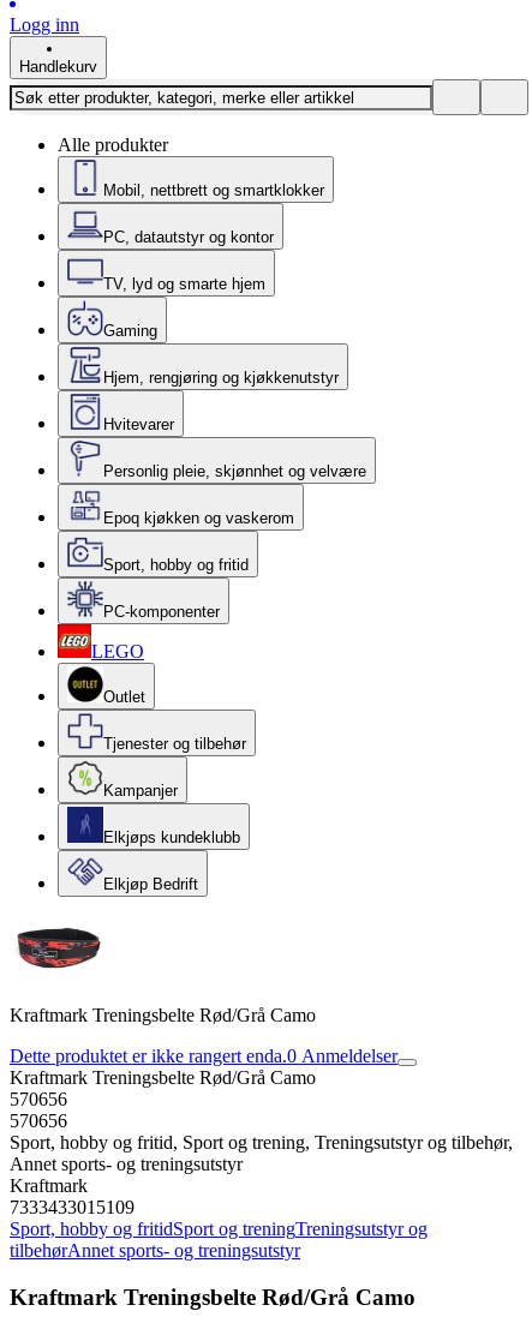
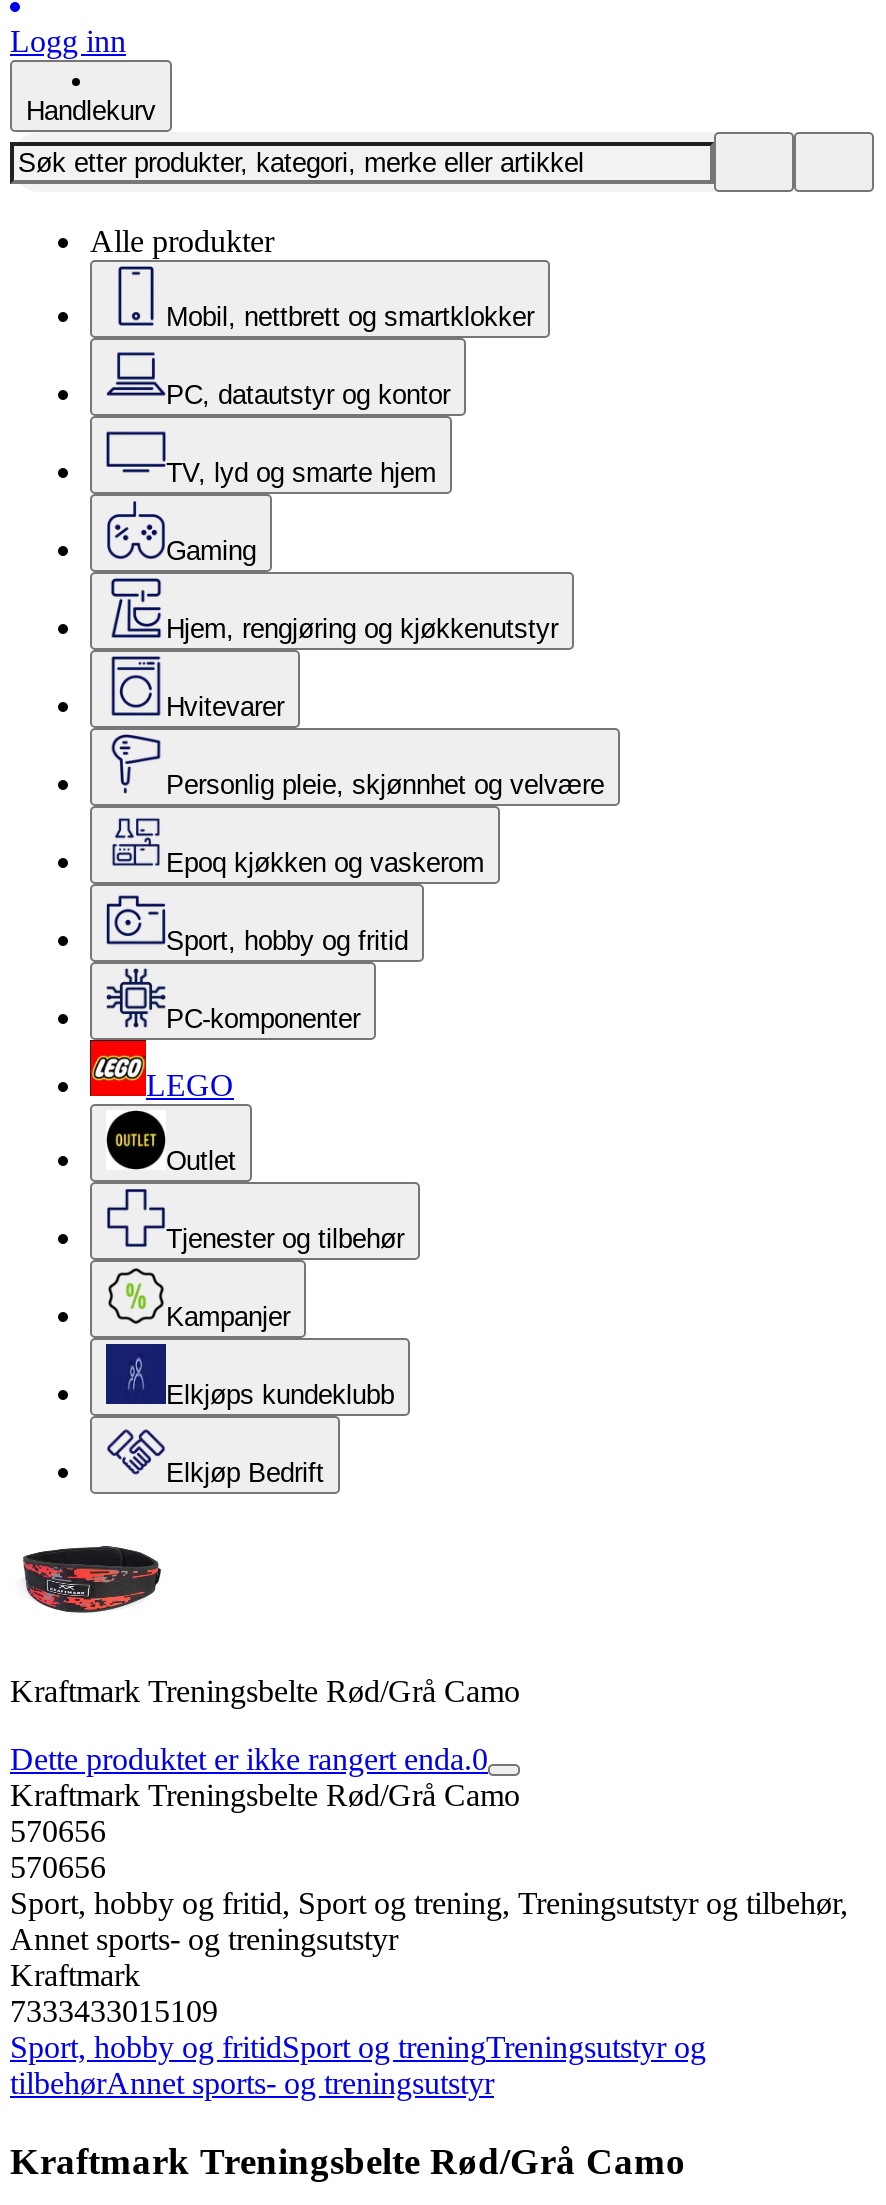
- Dette produktet er ikke rangert enda.0 Anmeldelser
+ Dette produktet er ikke rangert enda.0
